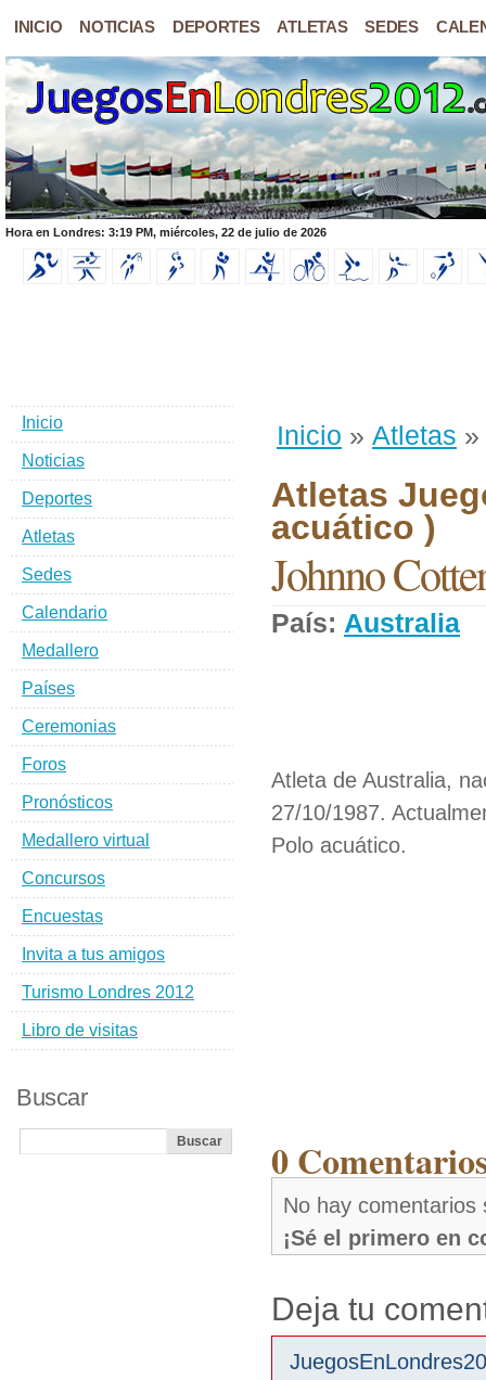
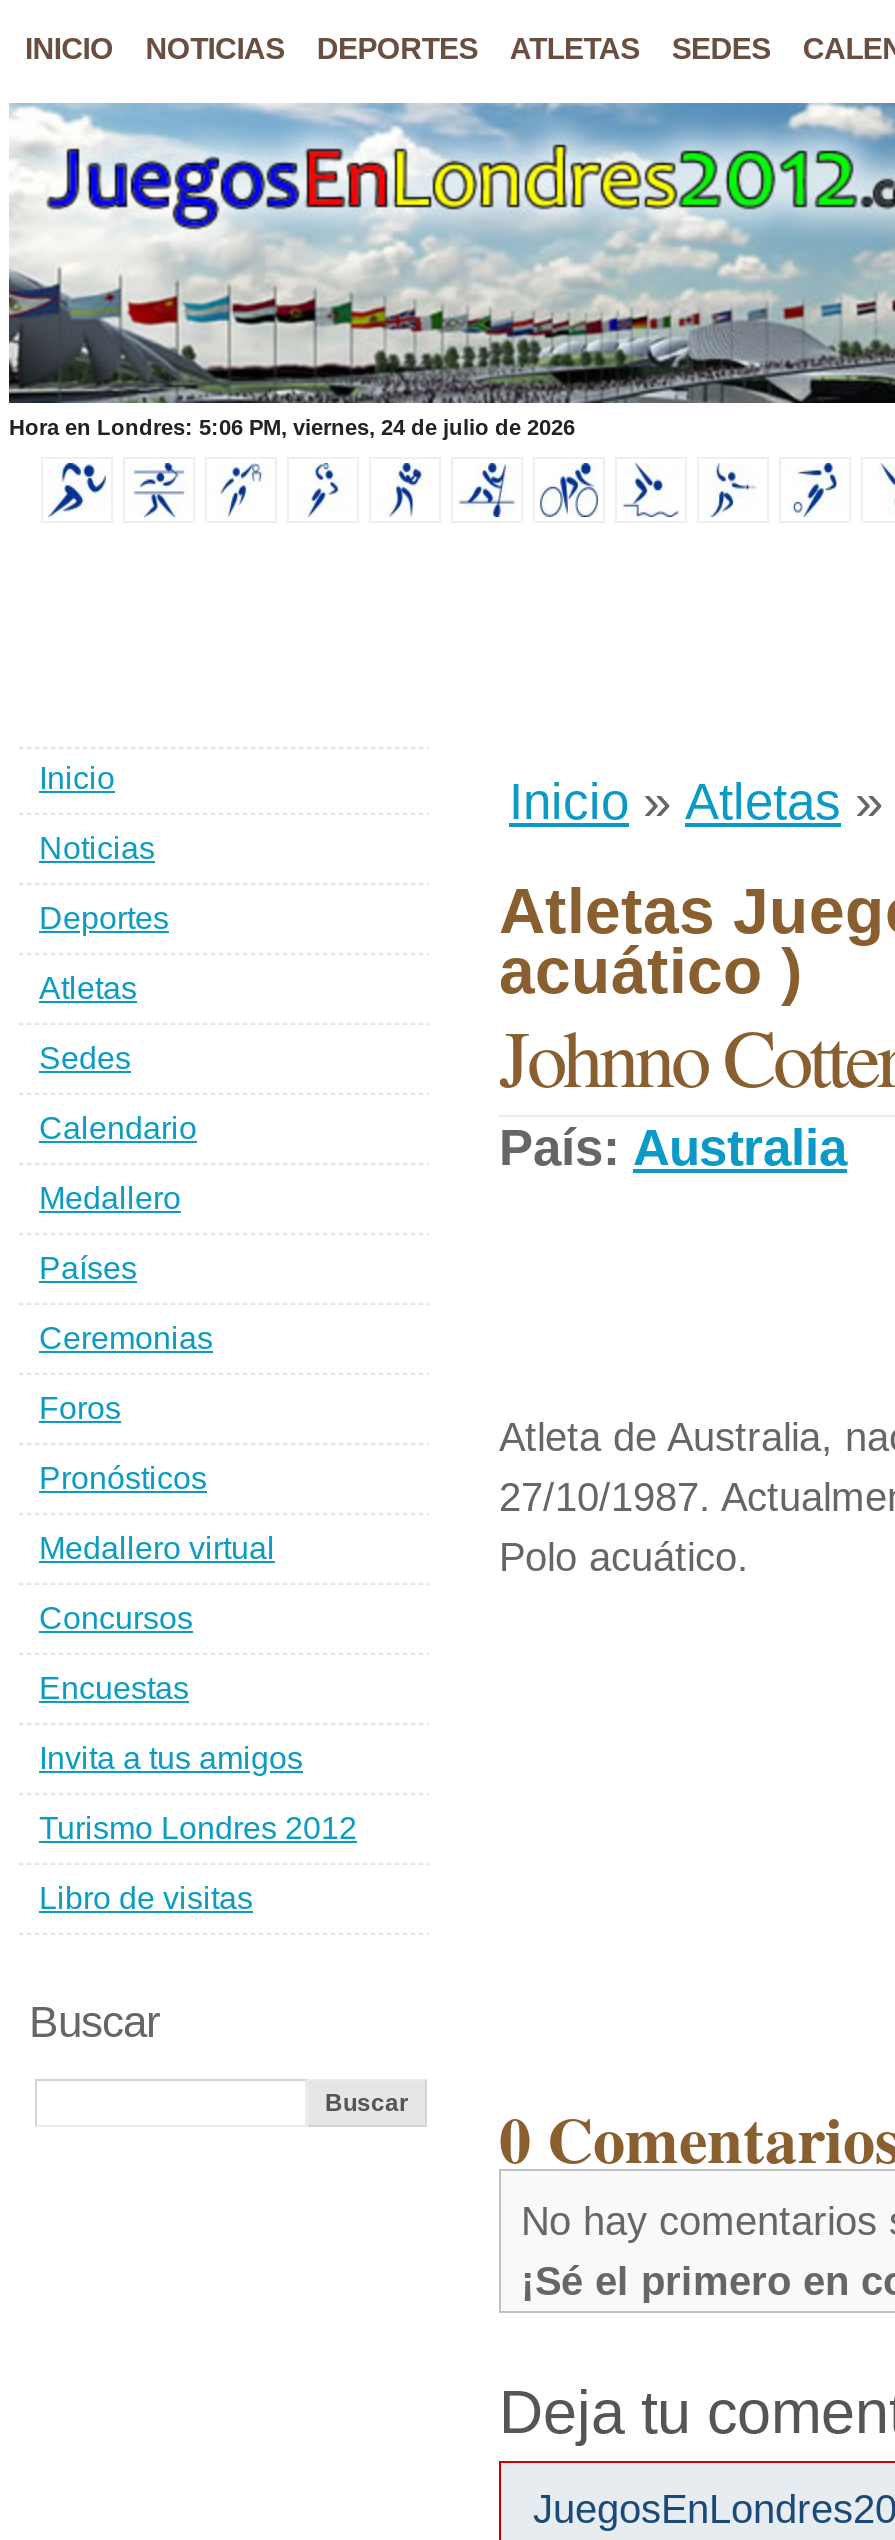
- Hora en Londres: 3:19 PM, miércoles, 22 de julio de 2026
+ Hora en Londres: 5:06 PM, viernes, 24 de julio de 2026
